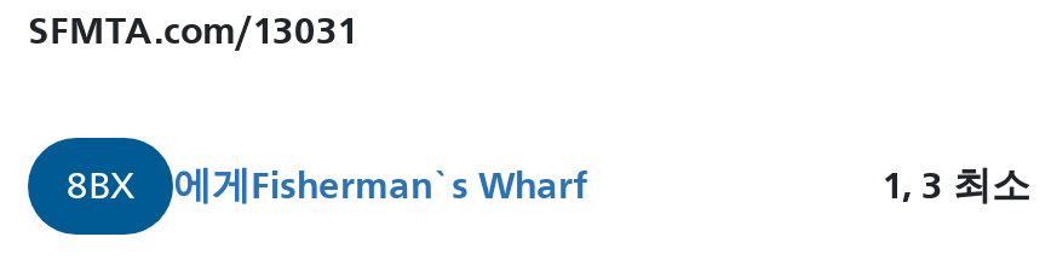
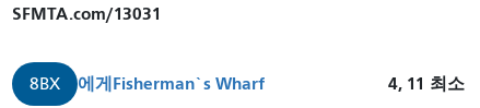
- 1, 3 최소
+ 4, 11 최소
